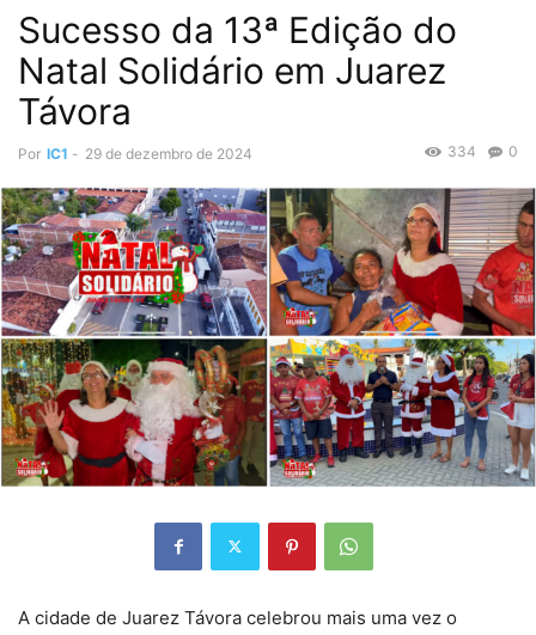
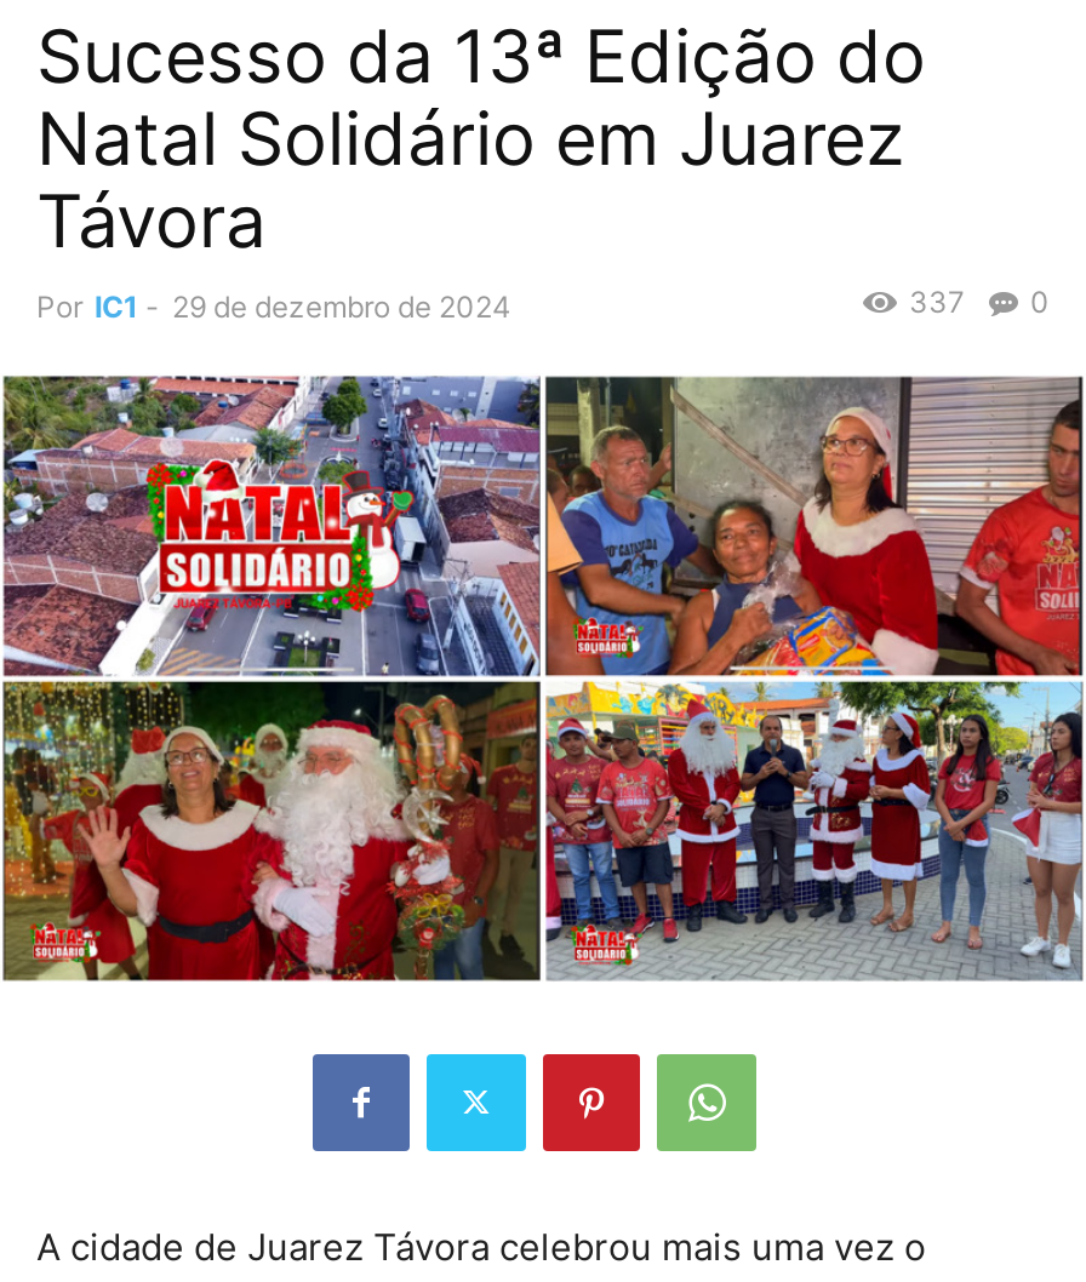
- 334 0
+ 337 0
